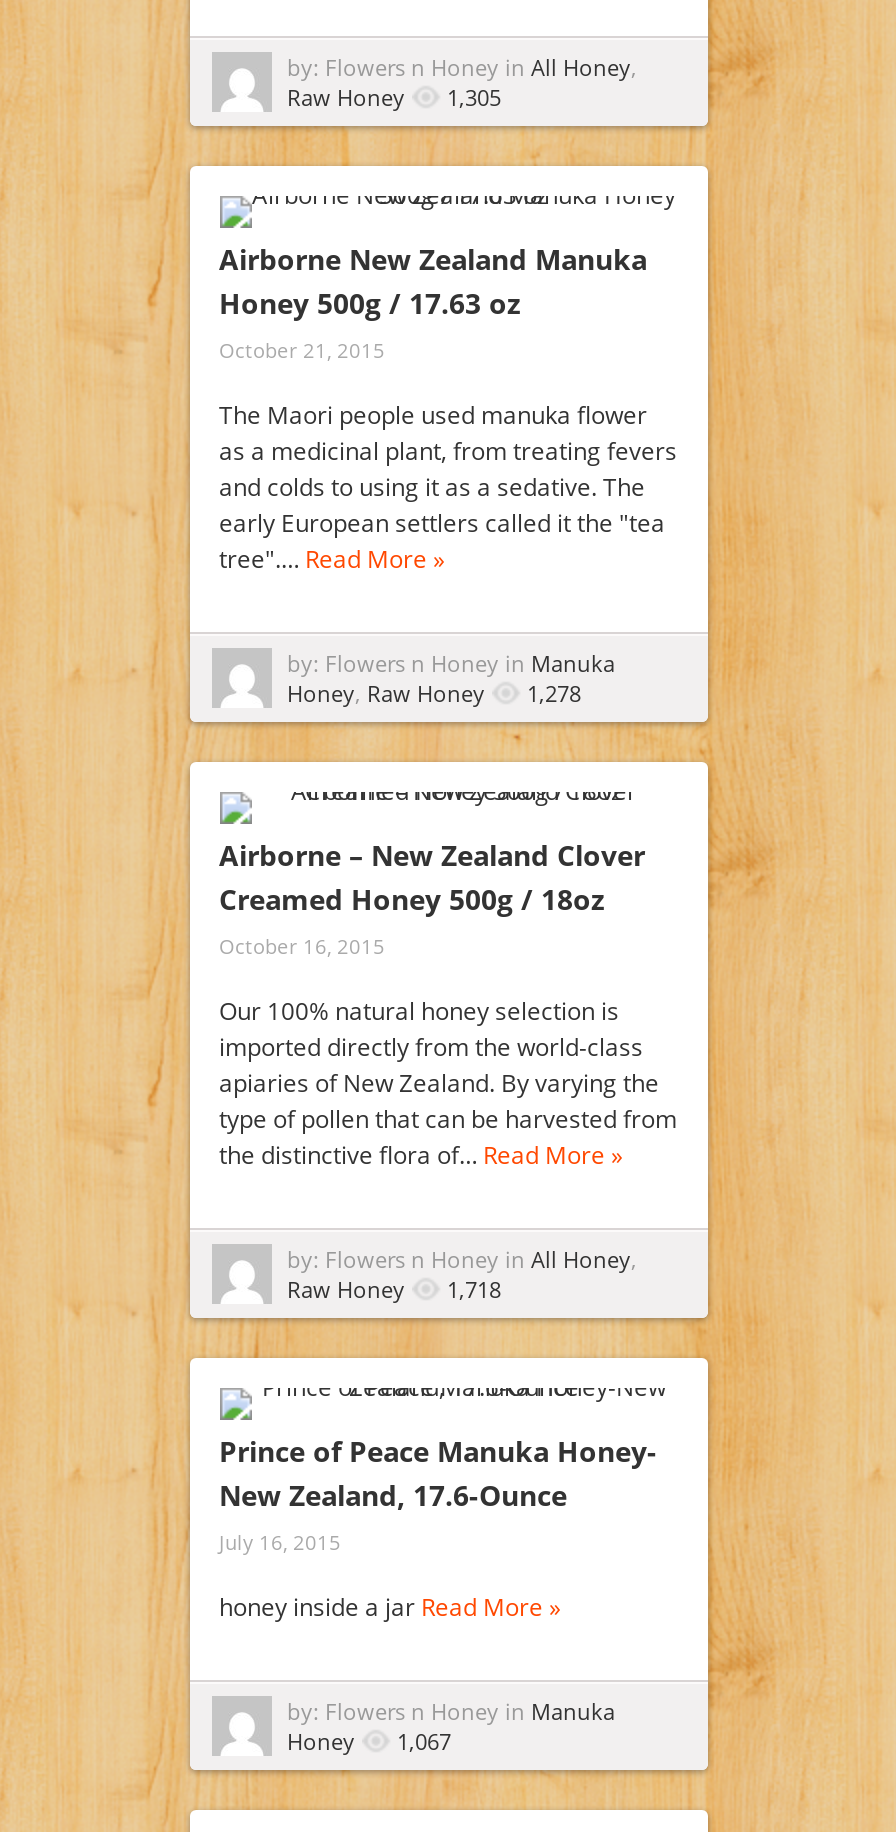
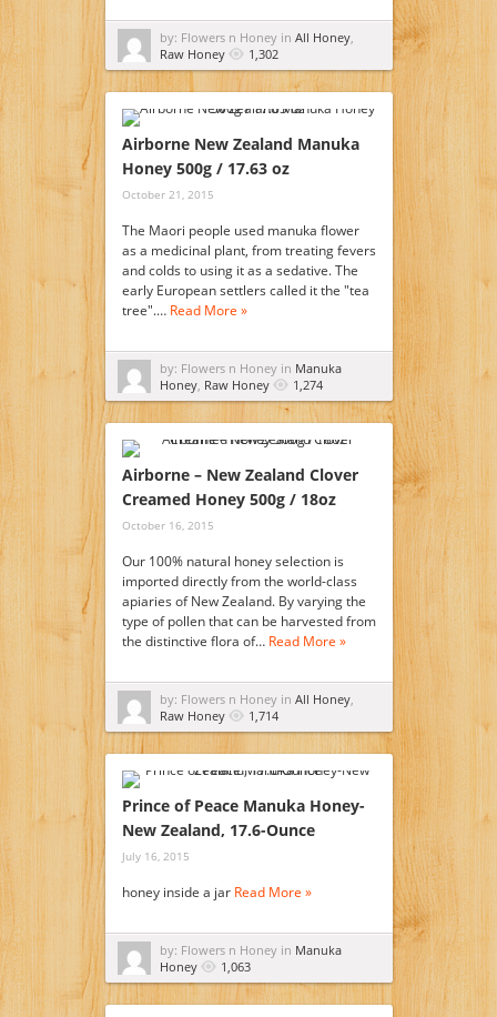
- Raw Honey 1,305
+ Raw Honey 1,302

- Honey, Raw Honey 1,278
+ Honey, Raw Honey 1,274

- Raw Honey 1,718
+ Raw Honey 1,714

- Honey 1,067
+ Honey 1,063
